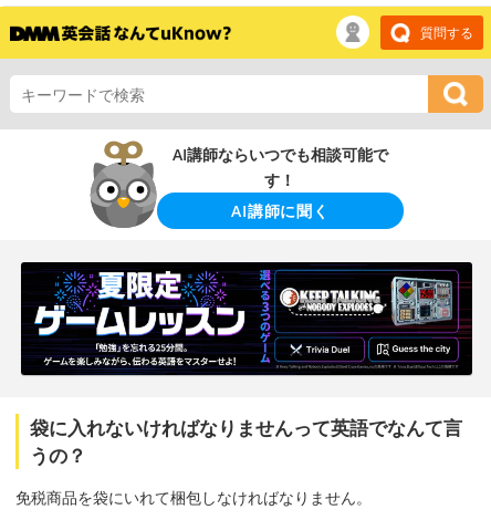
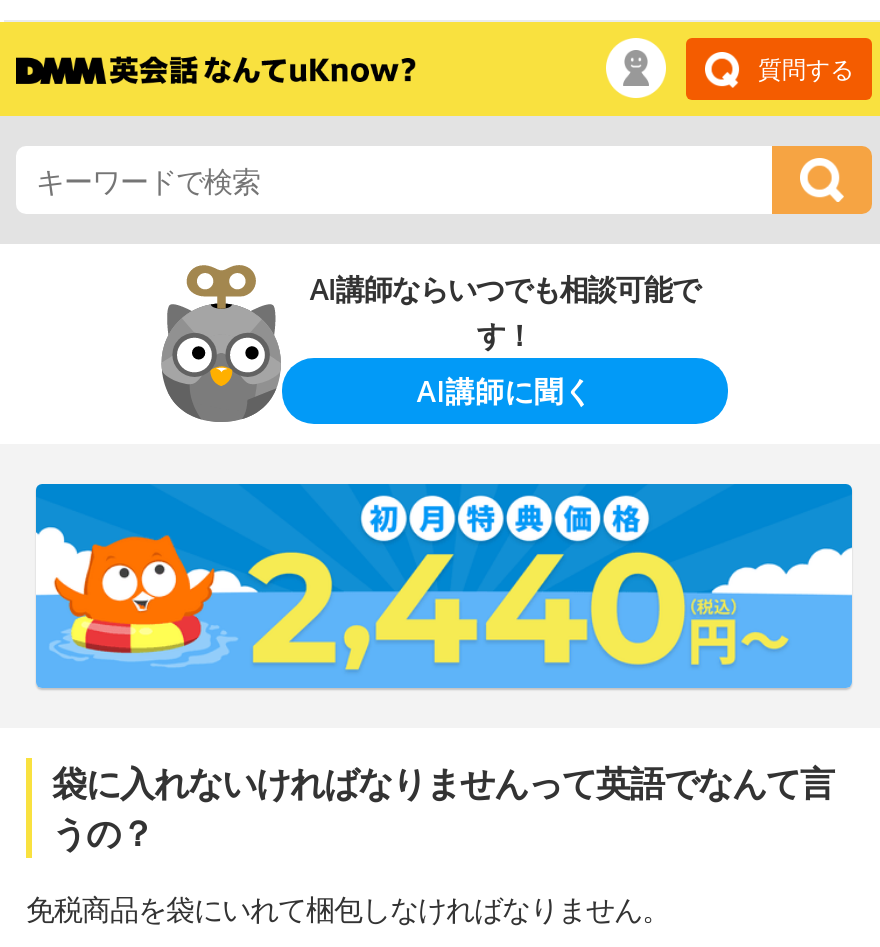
- [image]
+ [image]
